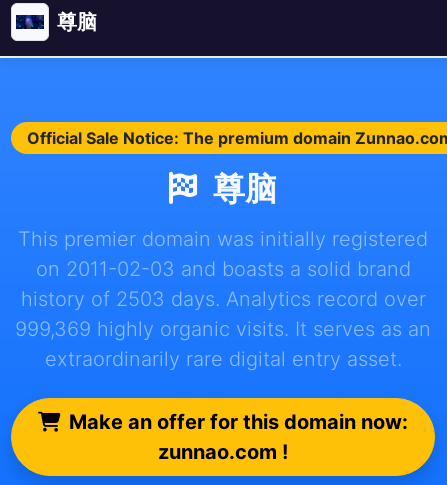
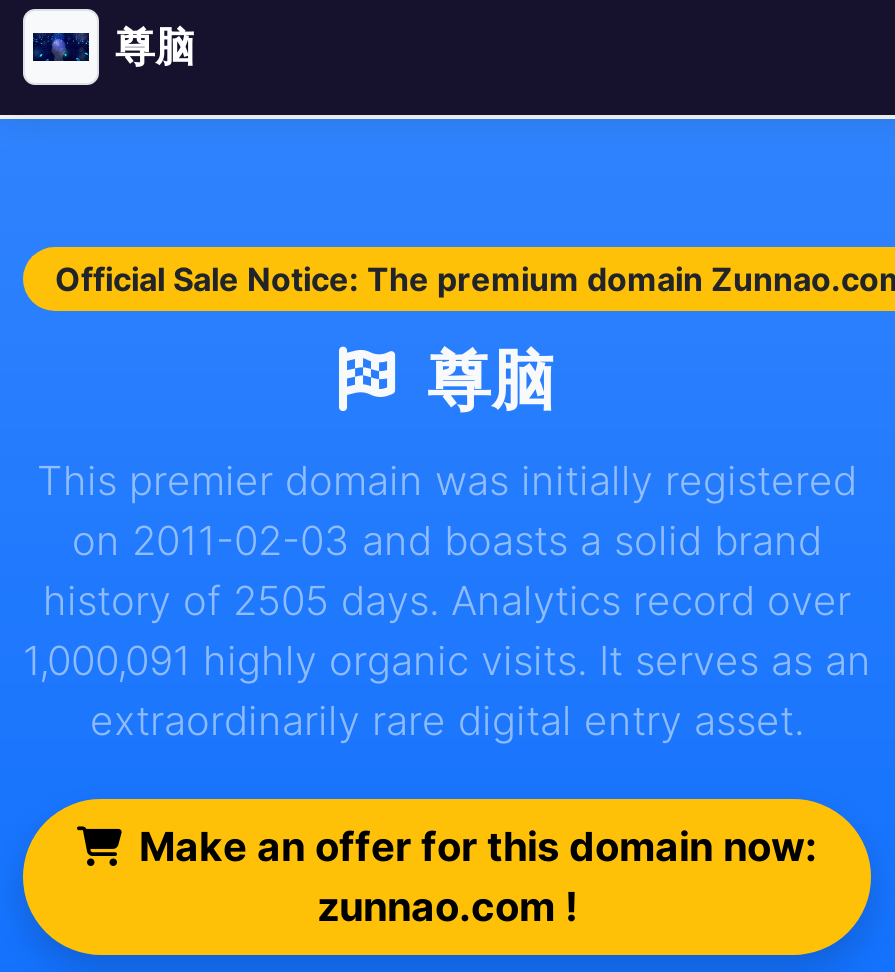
- history of 2503 days. Analytics record over
+ history of 2505 days. Analytics record over

- 999,369 highly organic visits. It serves as an
+ 1,000,091 highly organic visits. It serves as an
